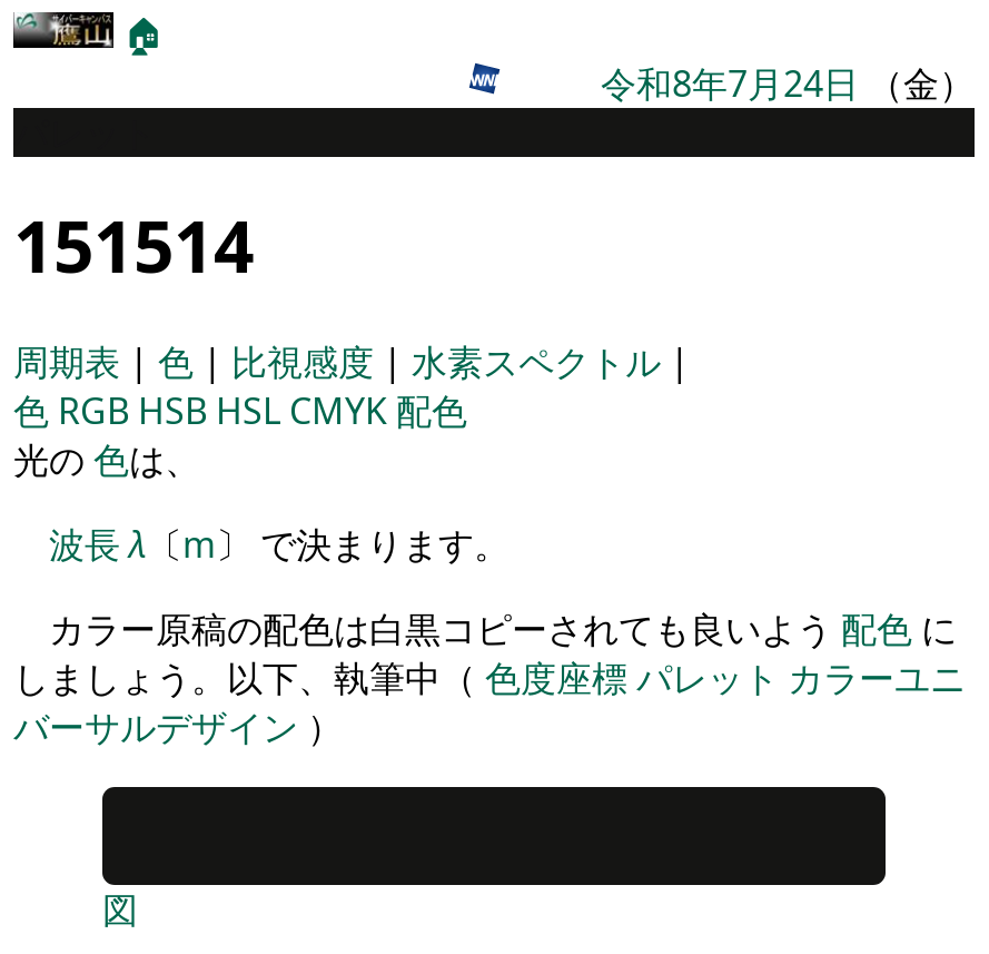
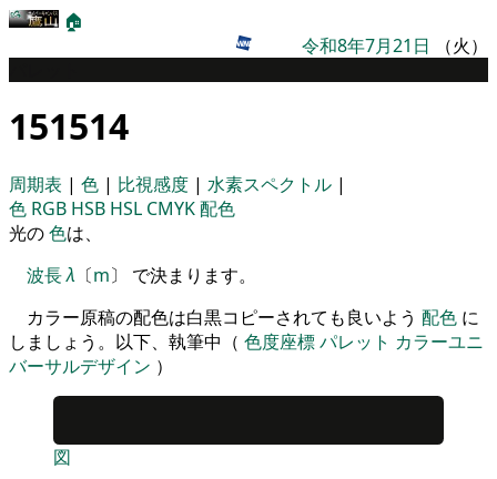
- 令和8年7月24日（金）
+ 令和8年7月21日（火）
